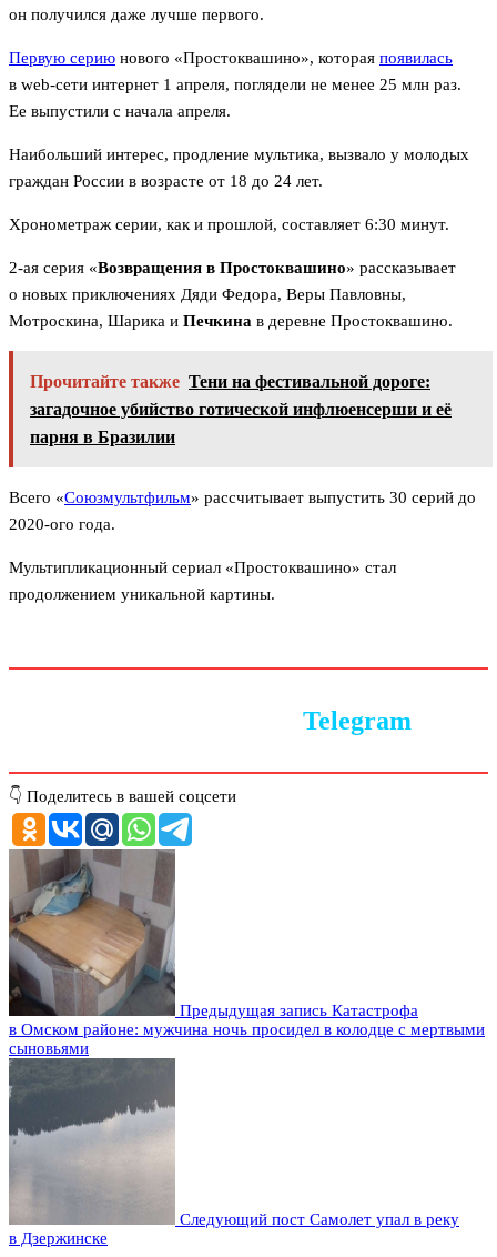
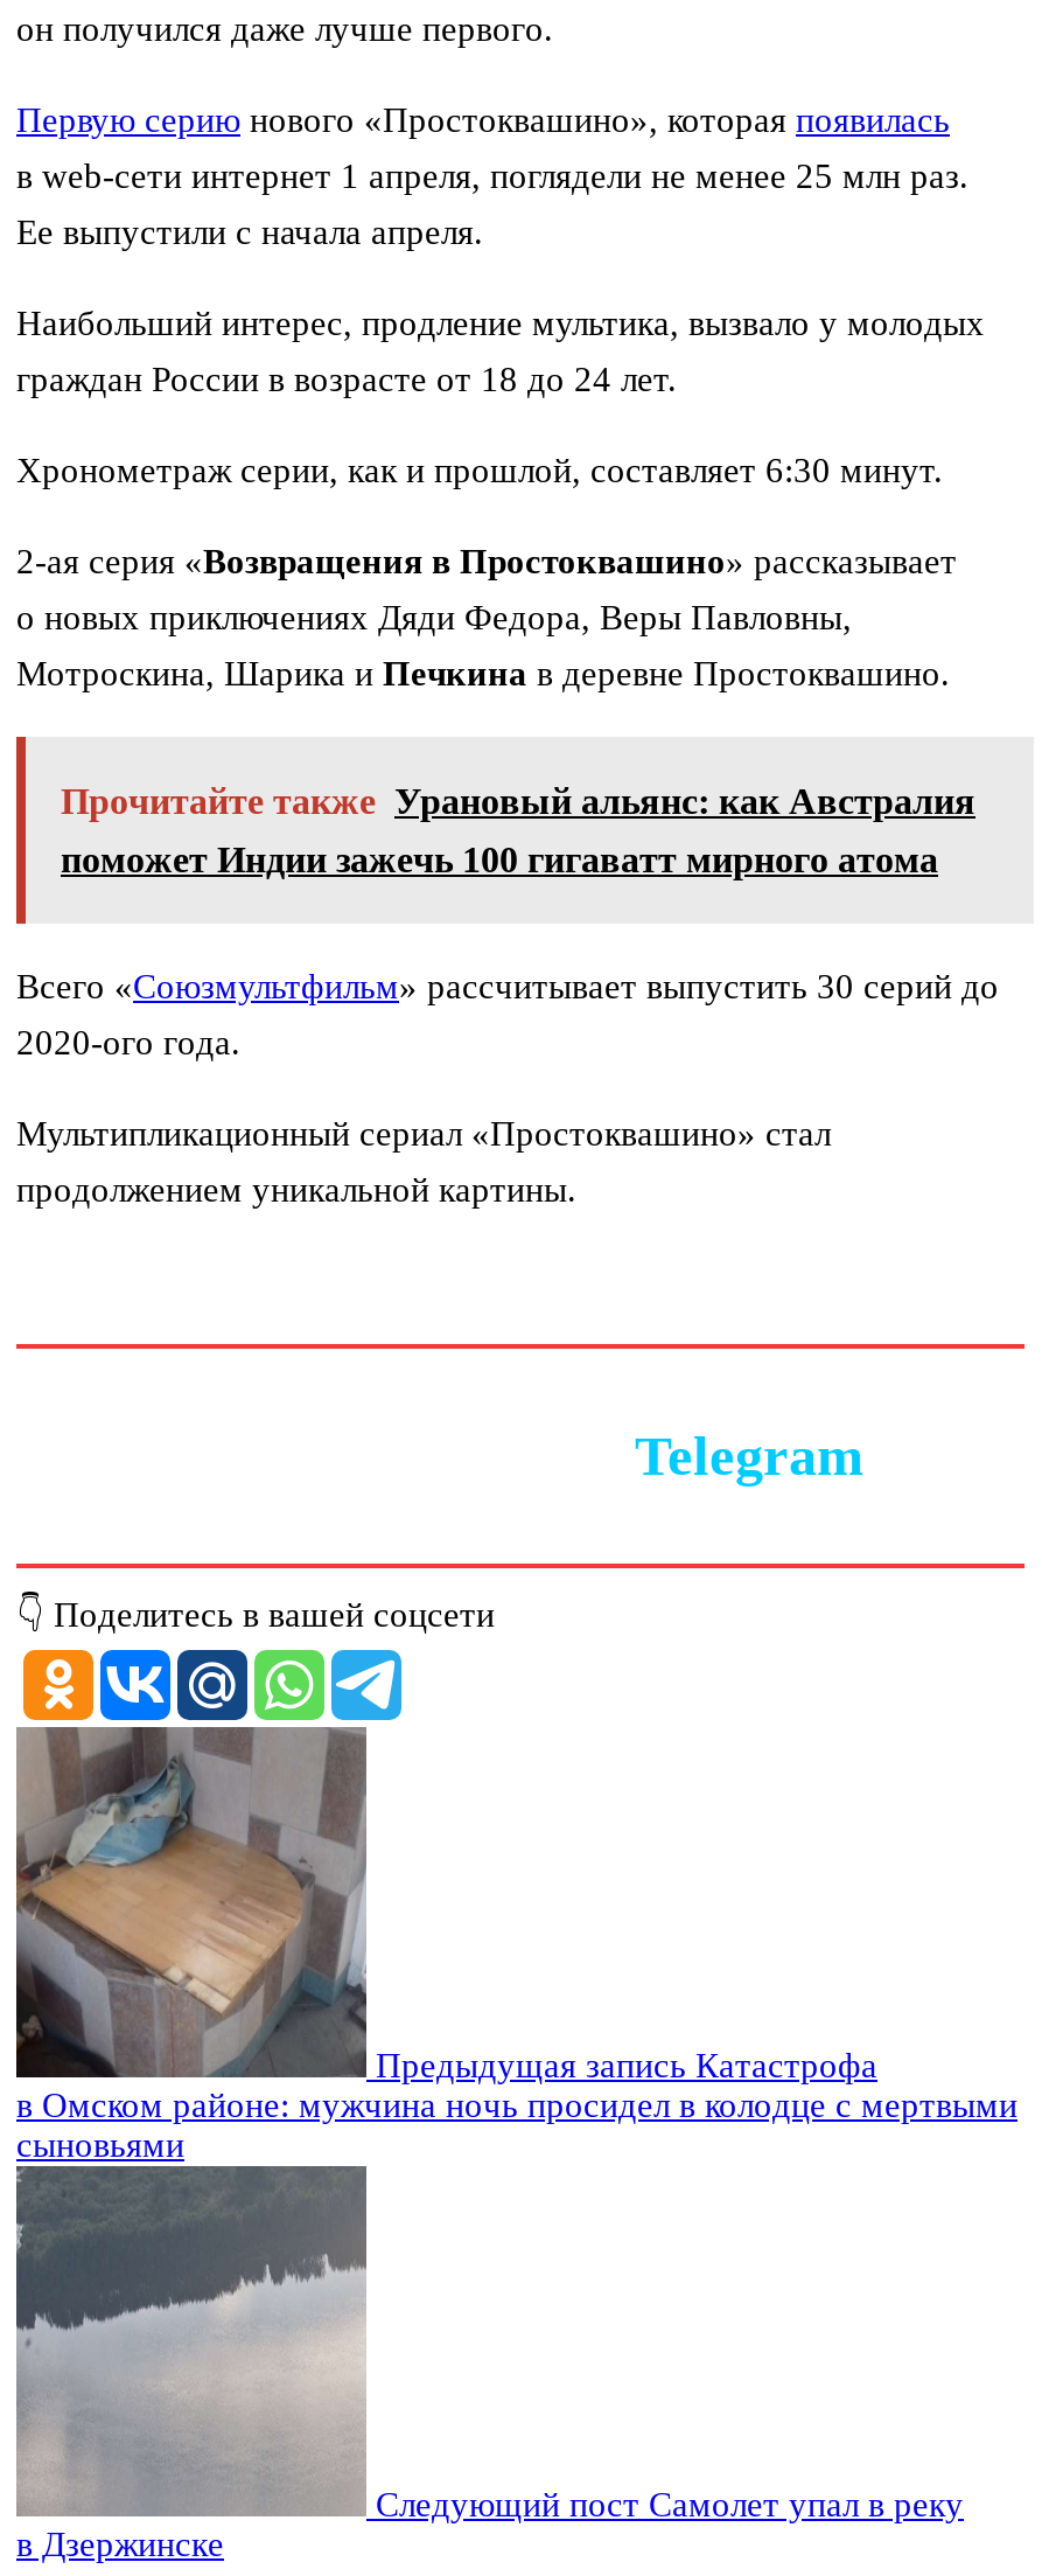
- Прочитайте также Тени на фестивальной дороге:
- загадочное убийство готической инфлюенсерши и её
- парня в Бразилии
+ Прочитайте также Урановый альянс: как Австралия
+ поможет Индии зажечь 100 гигаватт мирного атома
